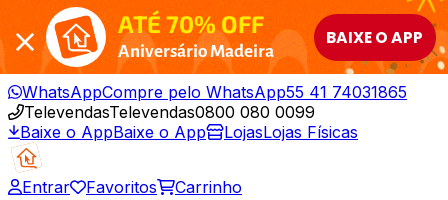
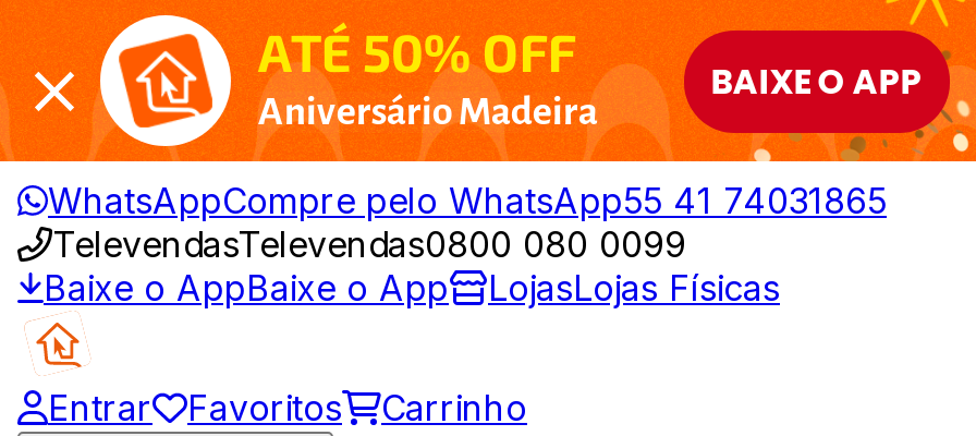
- ATÉ 70% OFF
+ ATÉ 50% OFF
